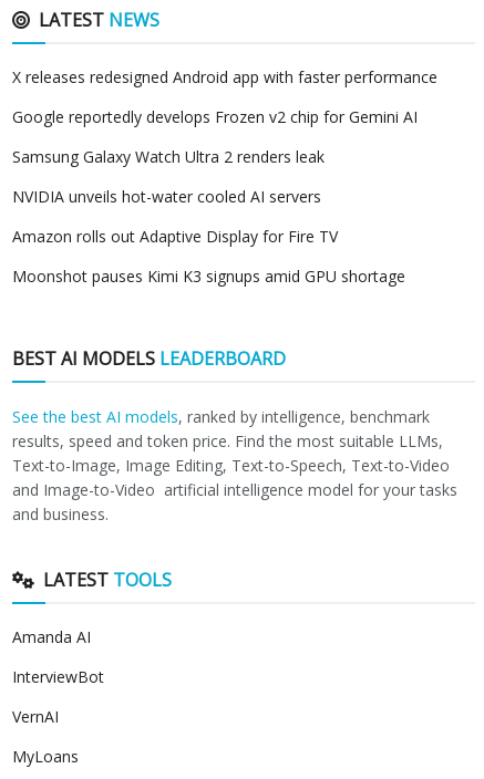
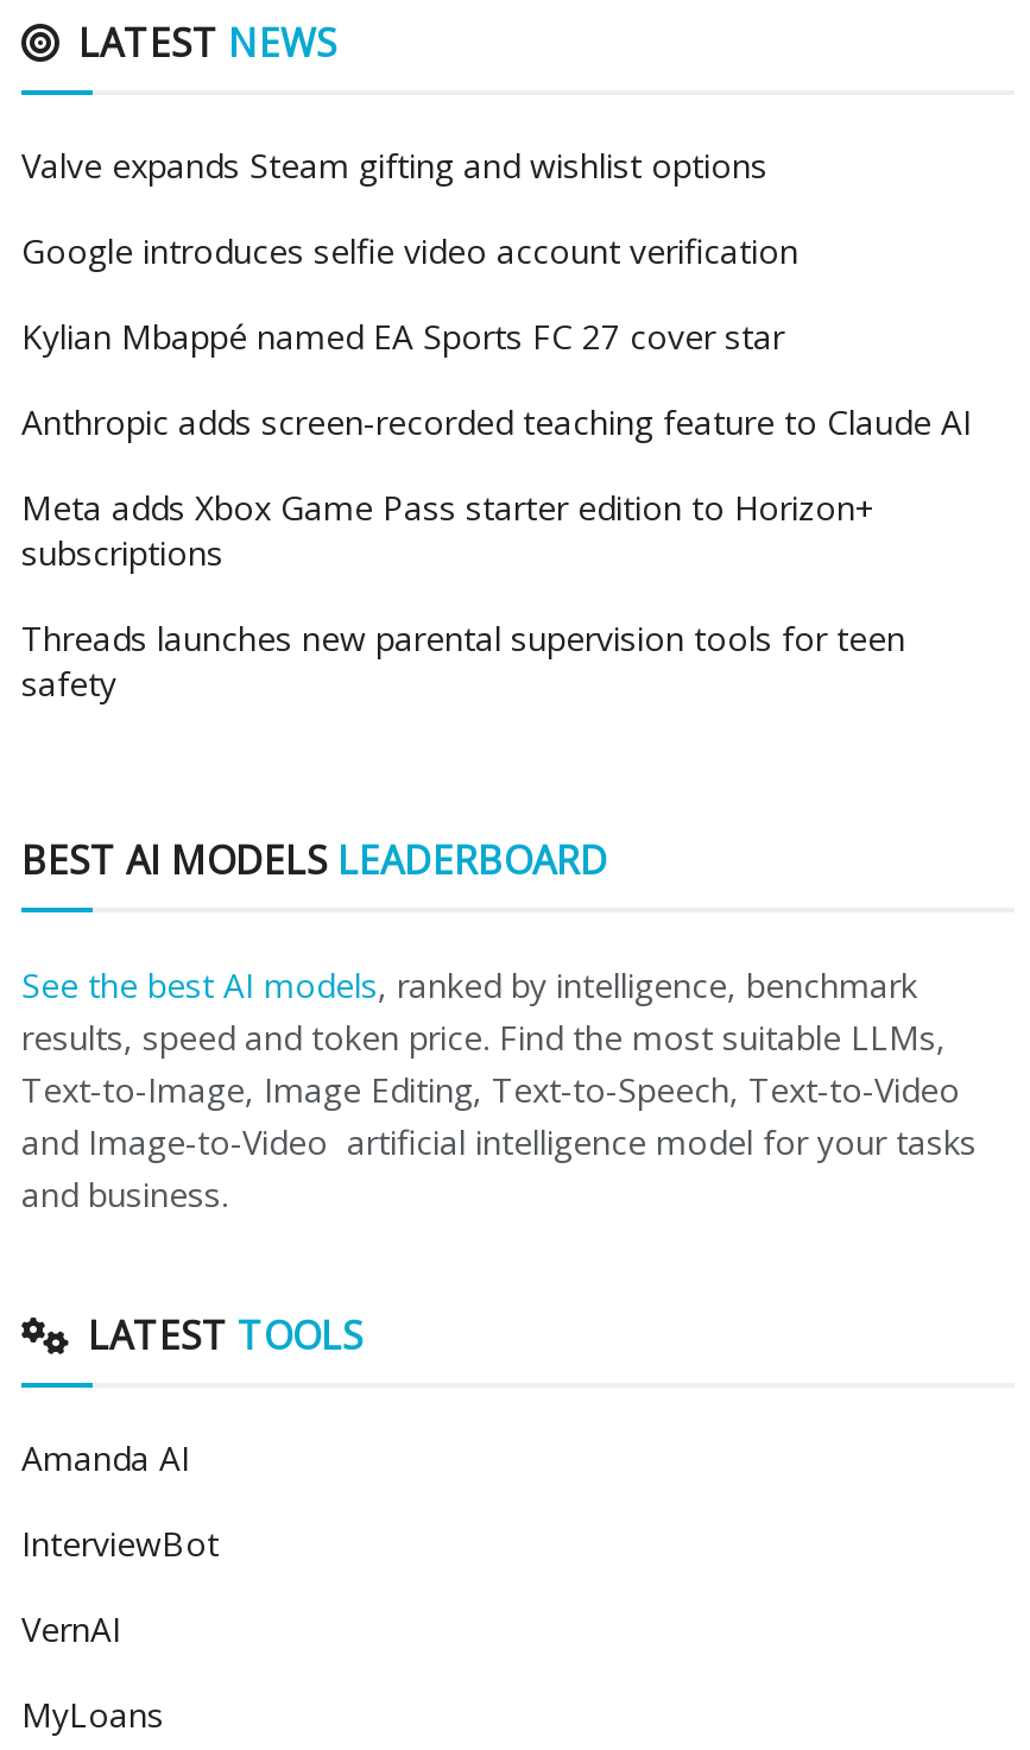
- X releases redesigned Android app with faster performance
+ Valve expands Steam gifting and wishlist options

- Google reportedly develops Frozen v2 chip for Gemini AI
+ Google introduces selfie video account verification

- Samsung Galaxy Watch Ultra 2 renders leak
+ Kylian Mbappé named EA Sports FC 27 cover star

- NVIDIA unveils hot-water cooled AI servers
+ Anthropic adds screen-recorded teaching feature to Claude AI

- Amazon rolls out Adaptive Display for Fire TV
+ Meta adds Xbox Game Pass starter edition to Horizon+
+ subscriptions

- Moonshot pauses Kimi K3 signups amid GPU shortage
+ Threads launches new parental supervision tools for teen
+ safety
